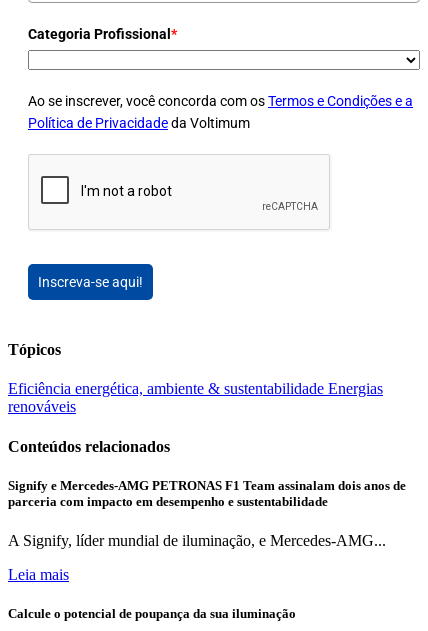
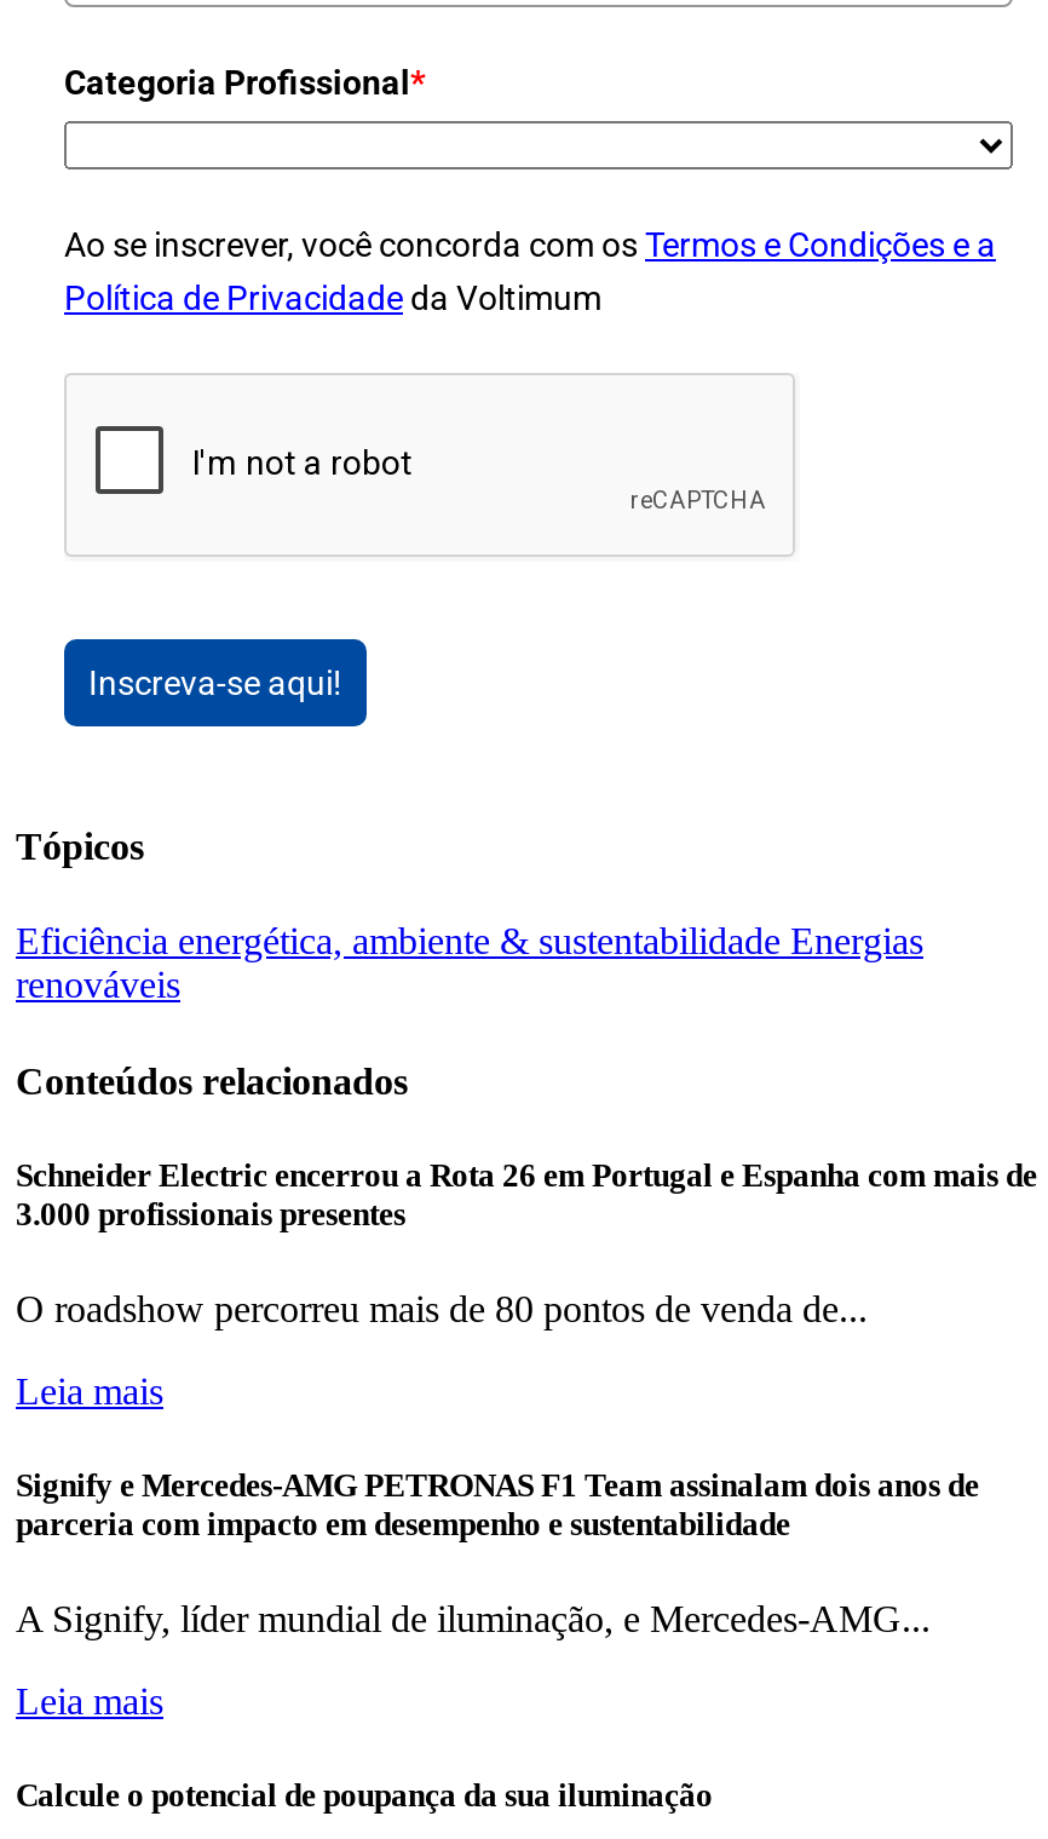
+ Schneider Electric encerrou a Rota 26 em Portugal e Espanha com mais de
+ 3.000 profissionais presentes
+ O roadshow percorreu mais de 80 pontos de venda de...
+ Leia mais
